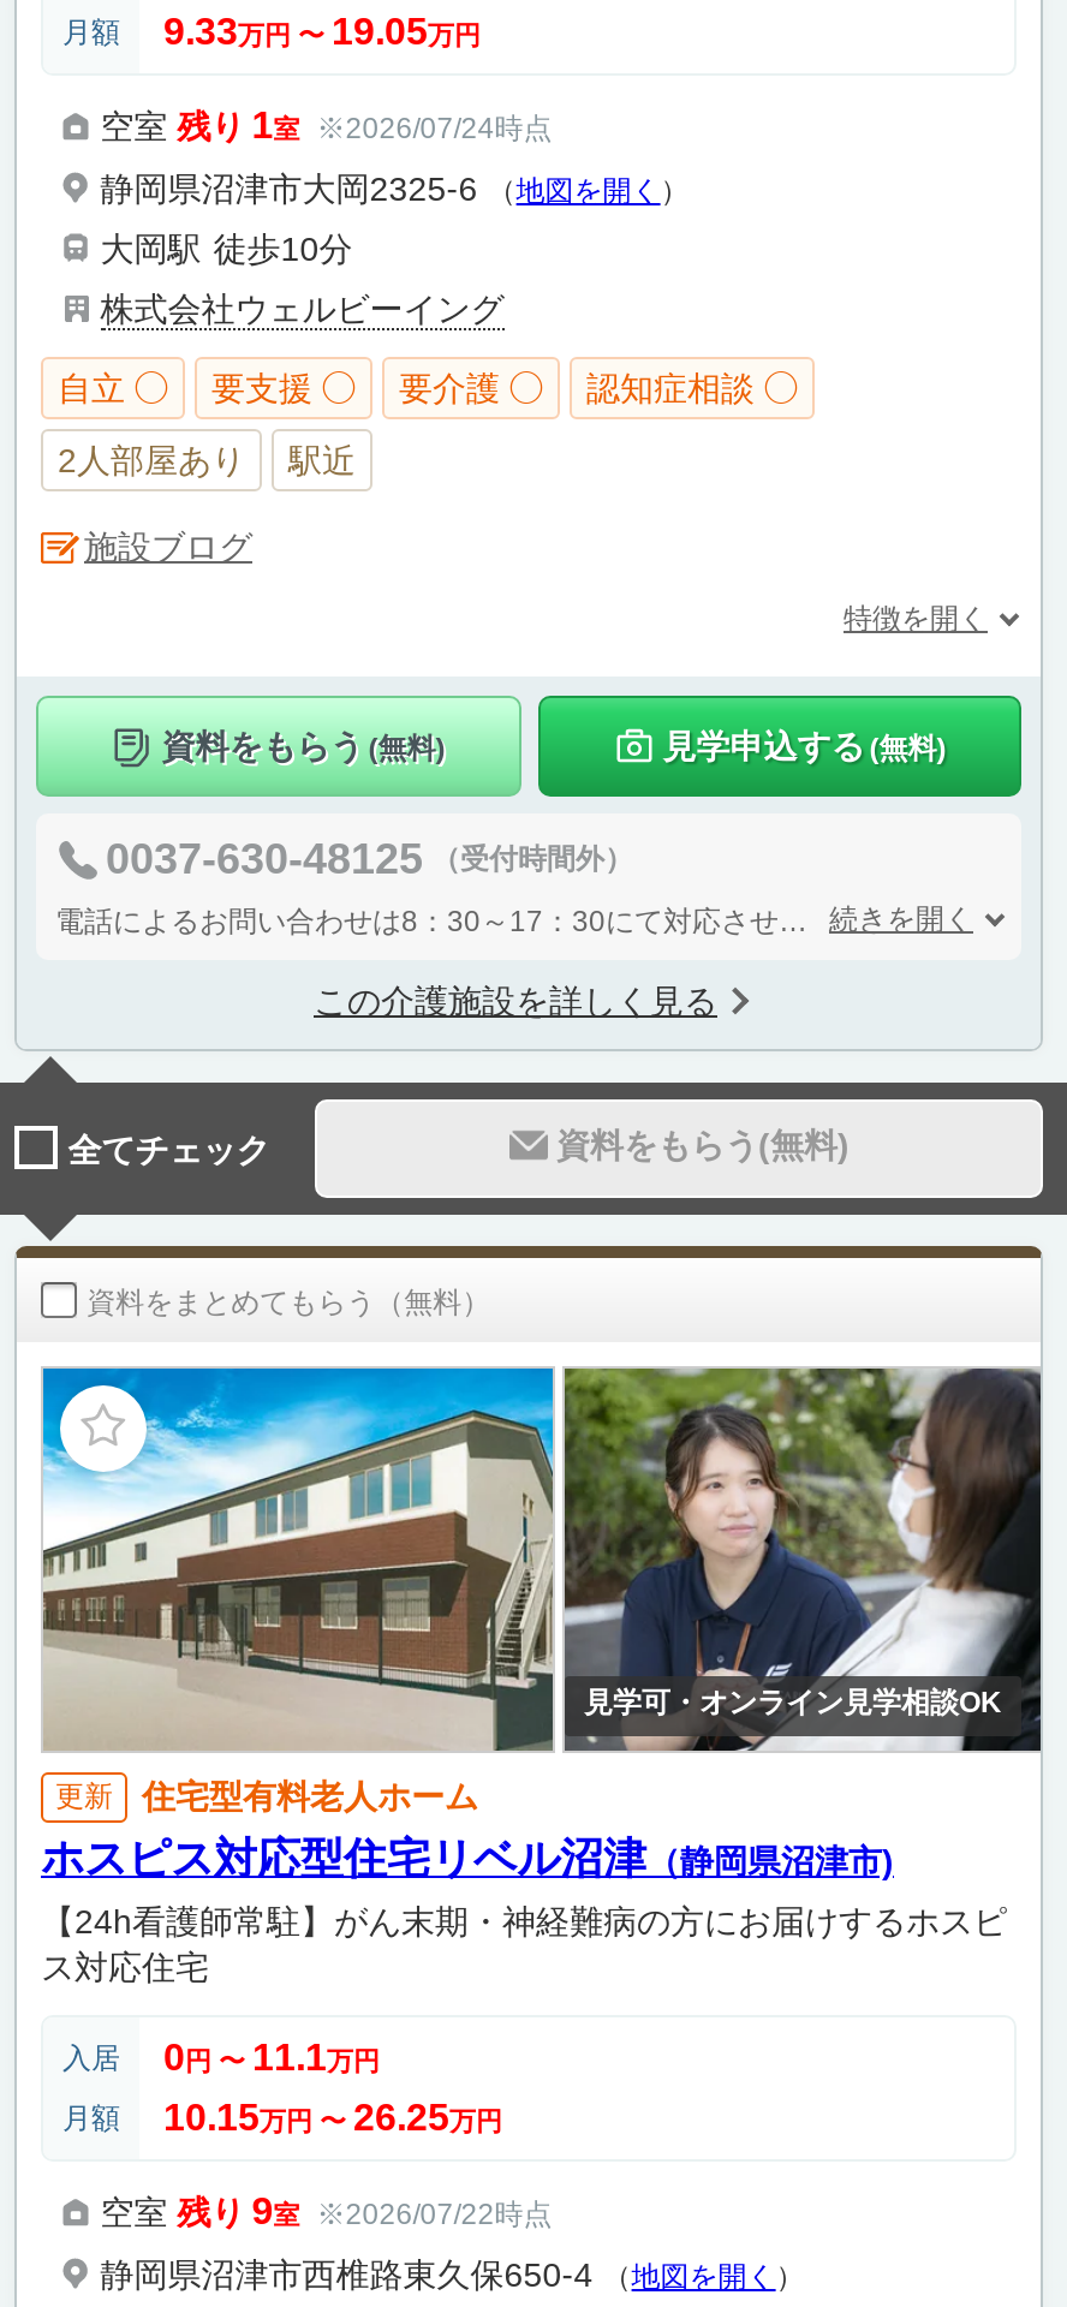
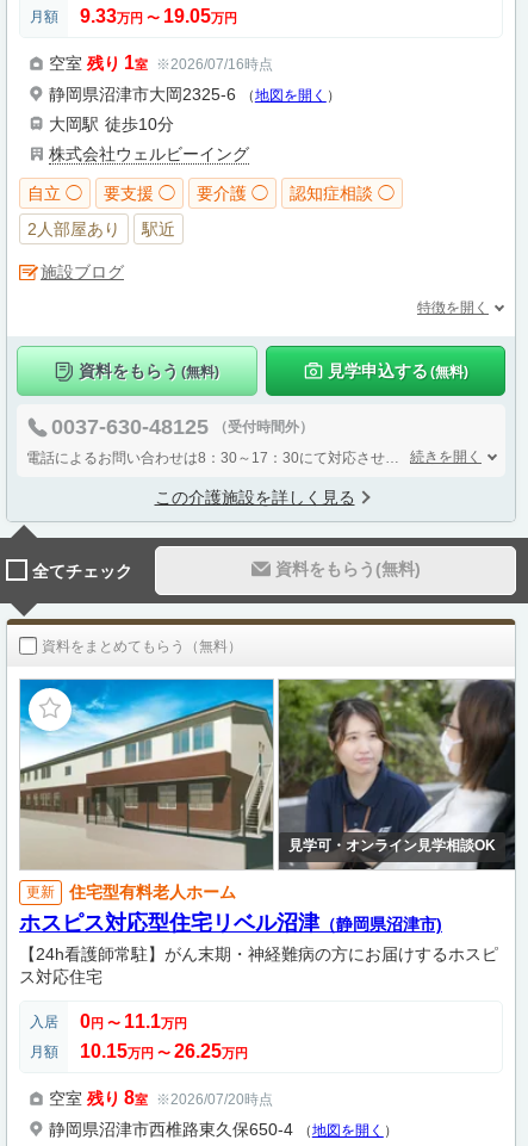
- 空室残り 1室 ※2026/07/24時点
+ 空室残り 1室 ※2026/07/16時点

- 空室残り 9室 ※2026/07/22時点
+ 空室残り 8室 ※2026/07/20時点
